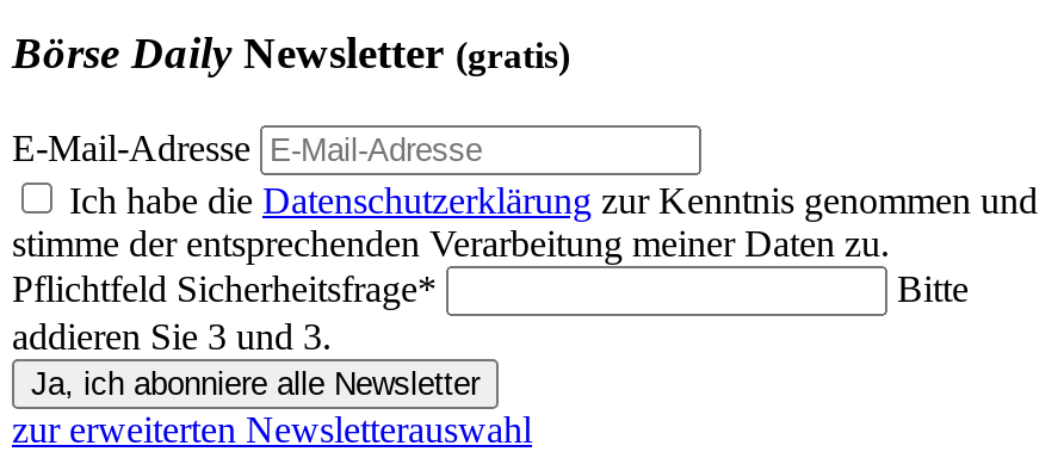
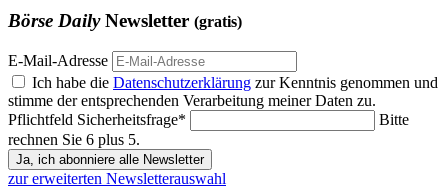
- addieren Sie 3 und 3.
+ rechnen Sie 6 plus 5.
